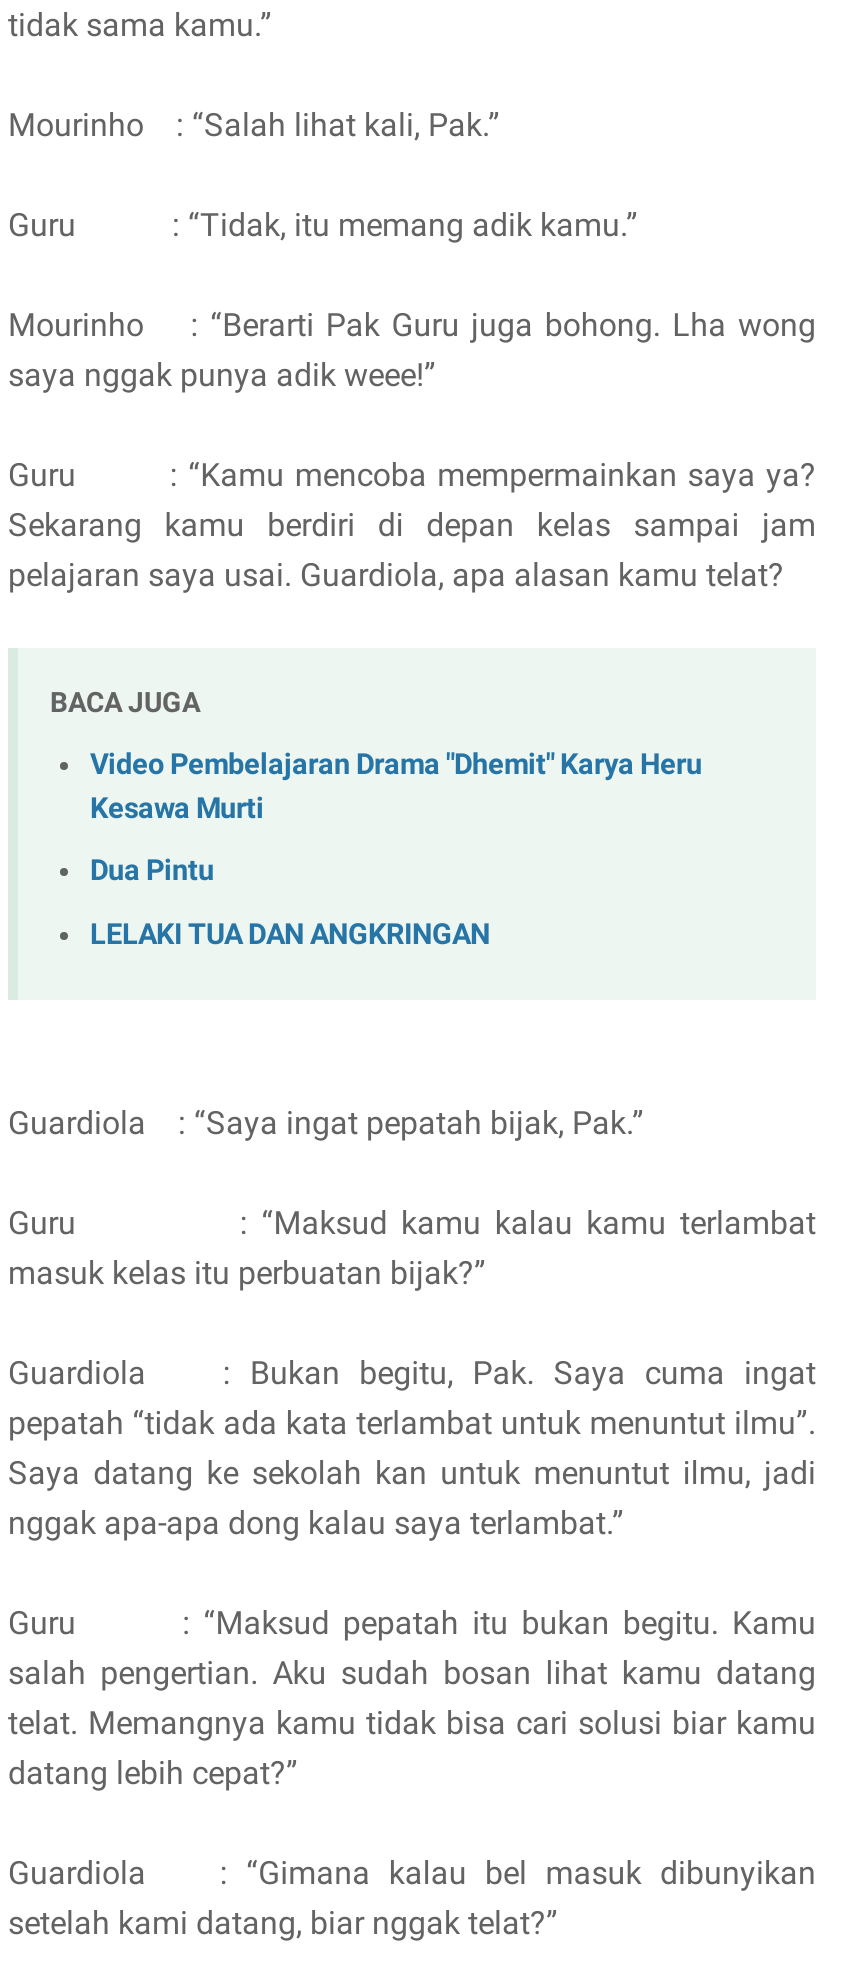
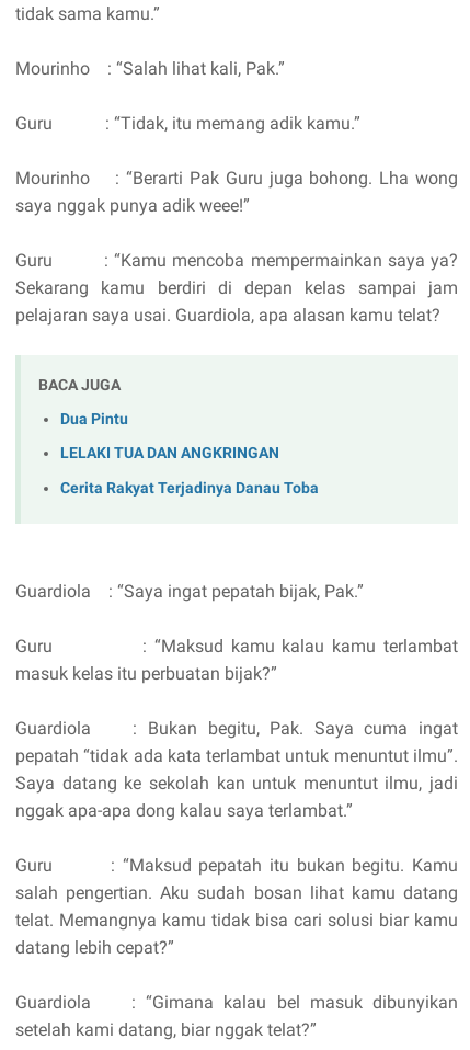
- Video Pembelajaran Drama "Dhemit" Karya Heru
- Kesawa Murti

moved up: Dua Pintu | LELAKI TUA DAN ANGKRINGAN

+ Cerita Rakyat Terjadinya Danau Toba
